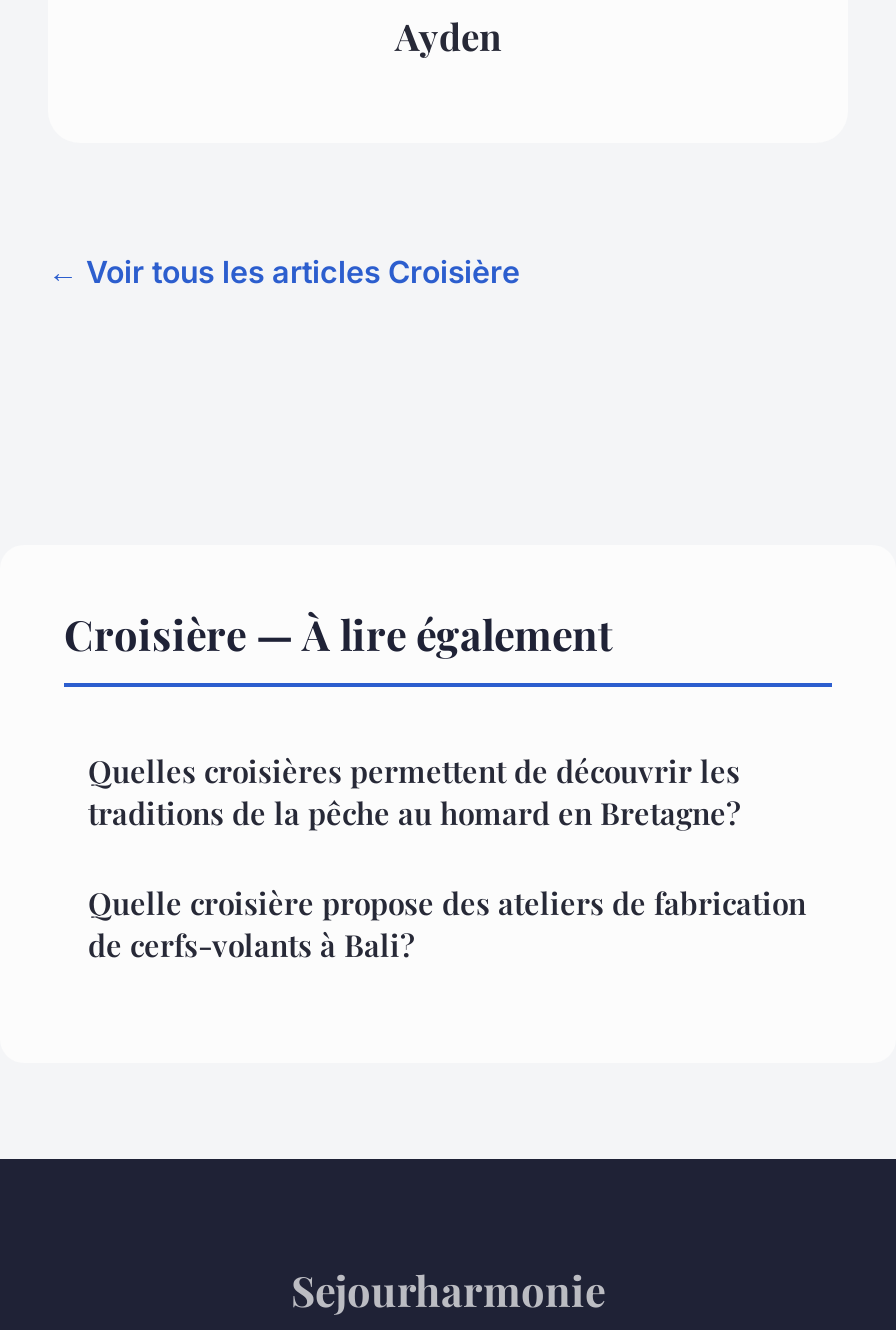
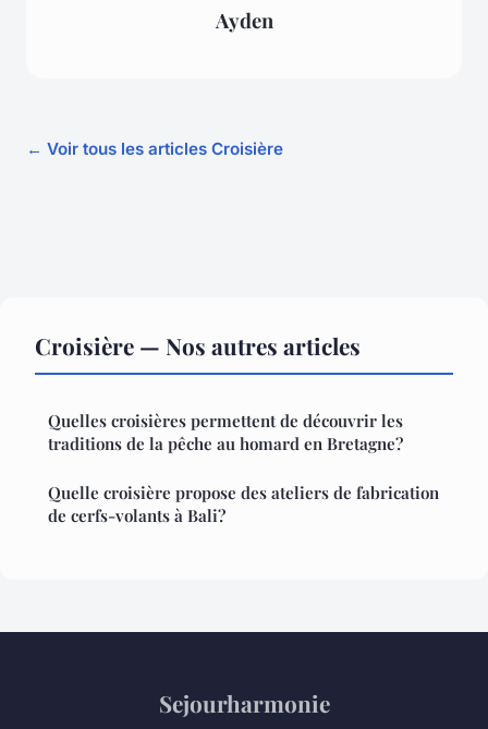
- Croisière — À lire également
+ Croisière — Nos autres articles
